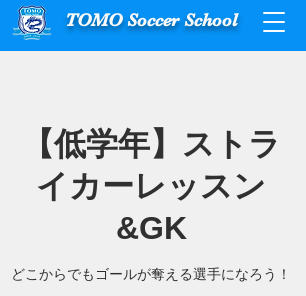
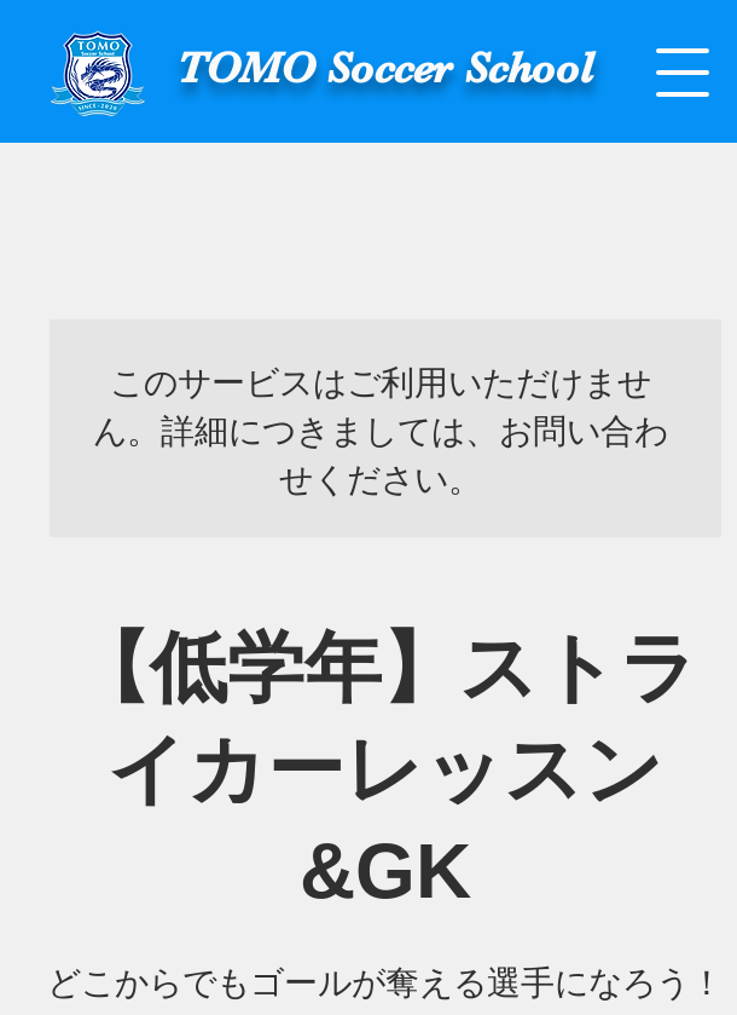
+ このサービスはご利用いただけませ
+ ん。詳細につきましては、お問い合わ
+ せください。
